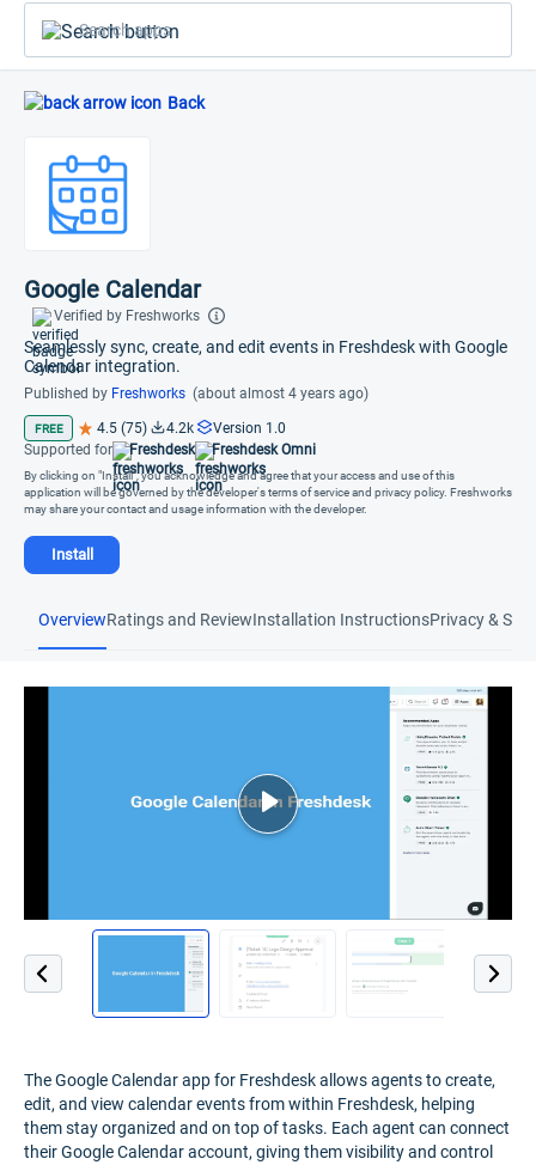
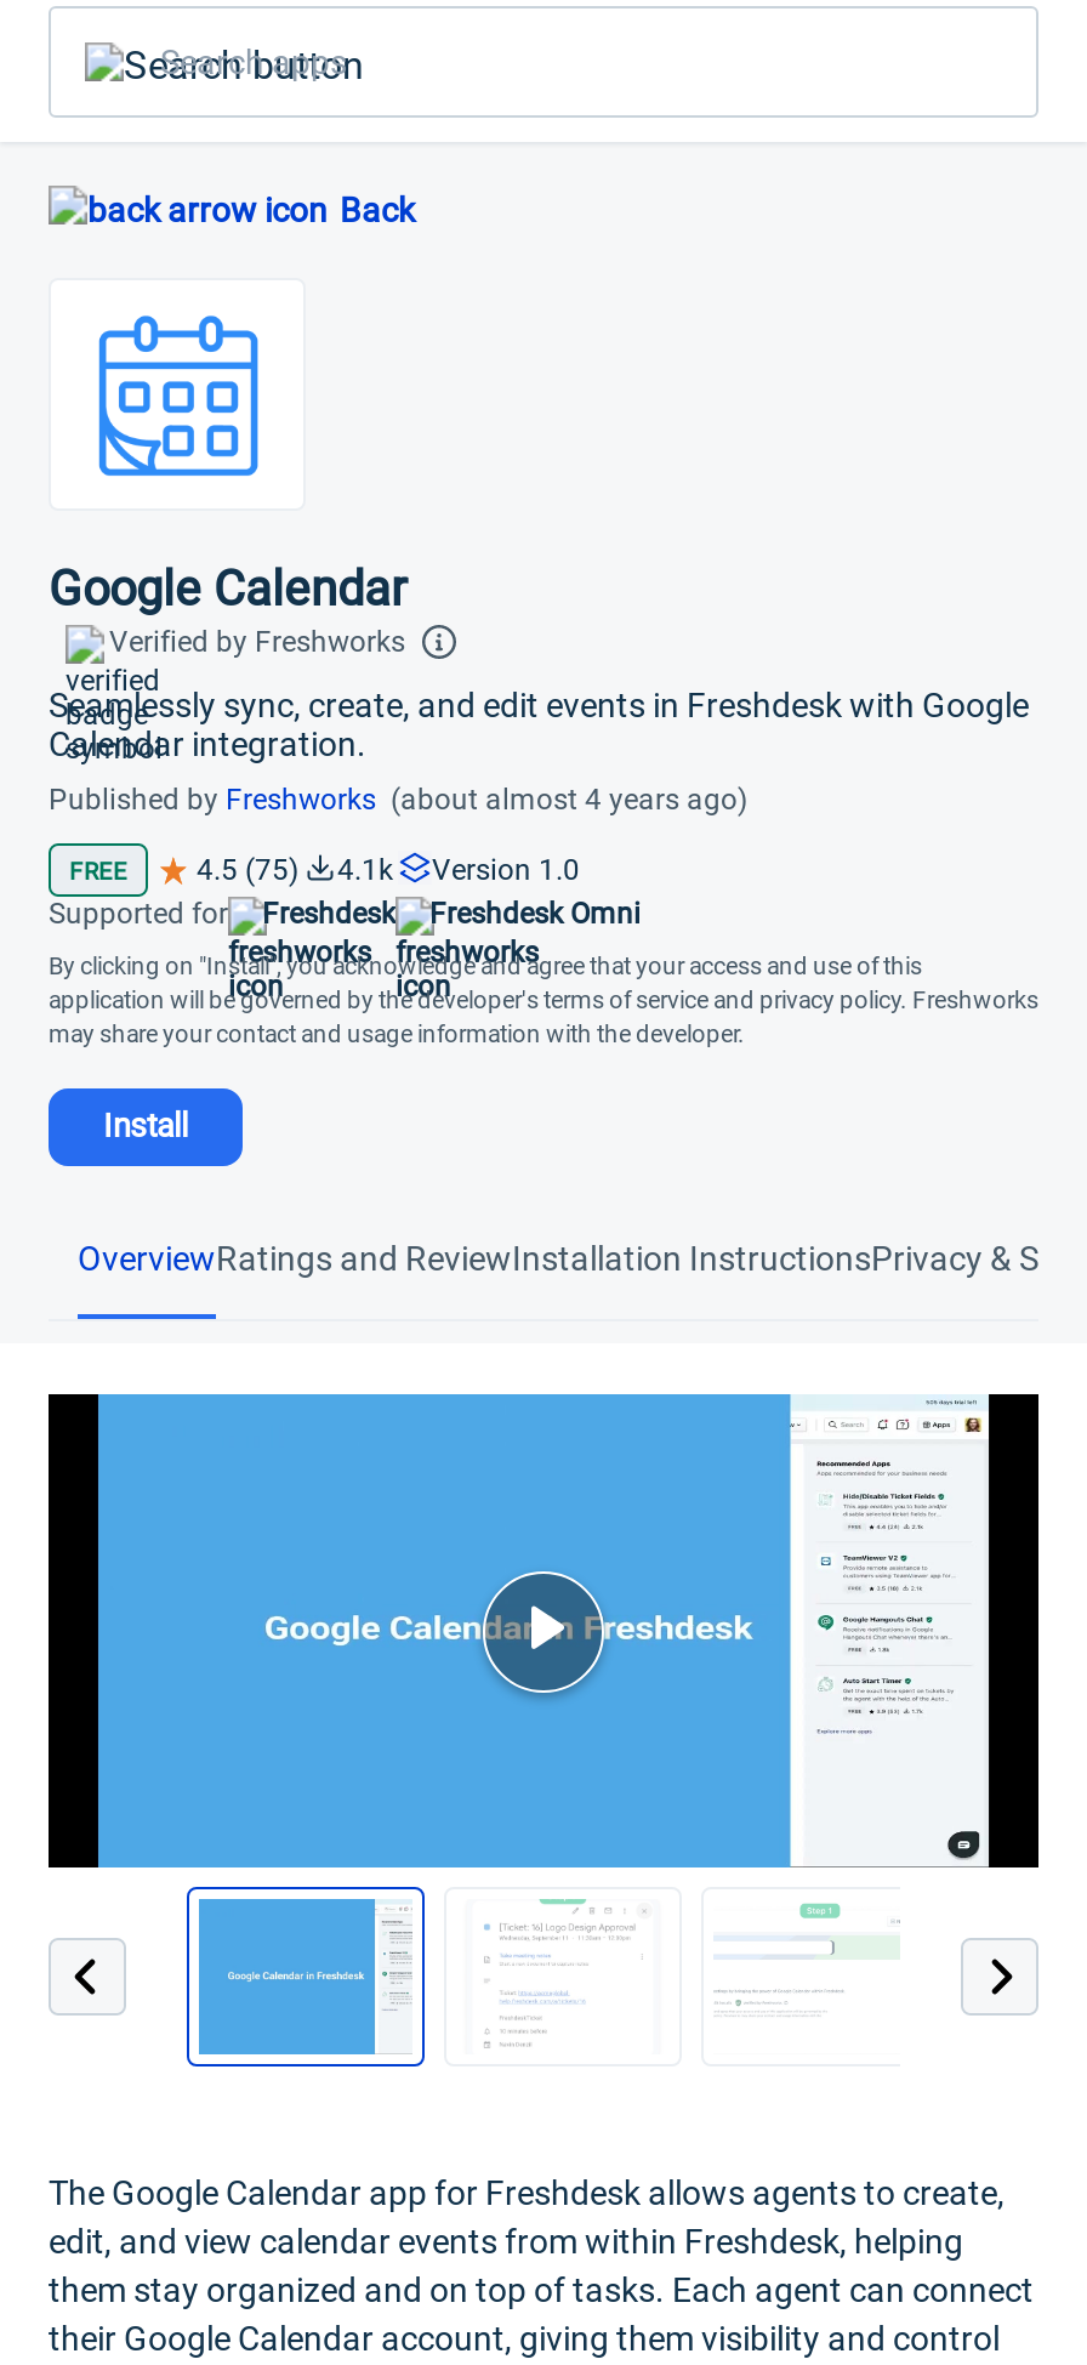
- 4.5 (75) 4.2k Version 1.0
+ 4.5 (75) 4.1k Version 1.0
